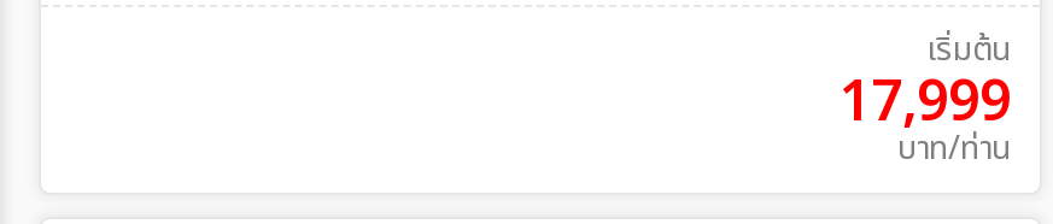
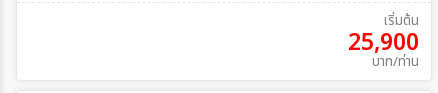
- 17,999
+ 25,900
